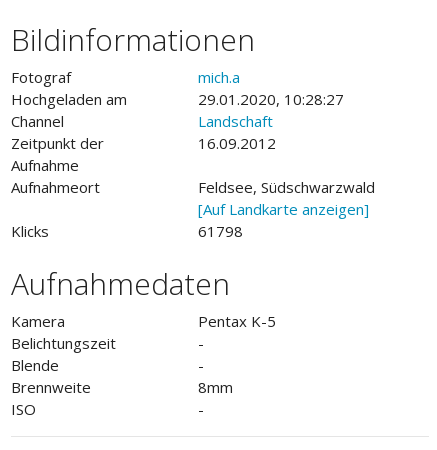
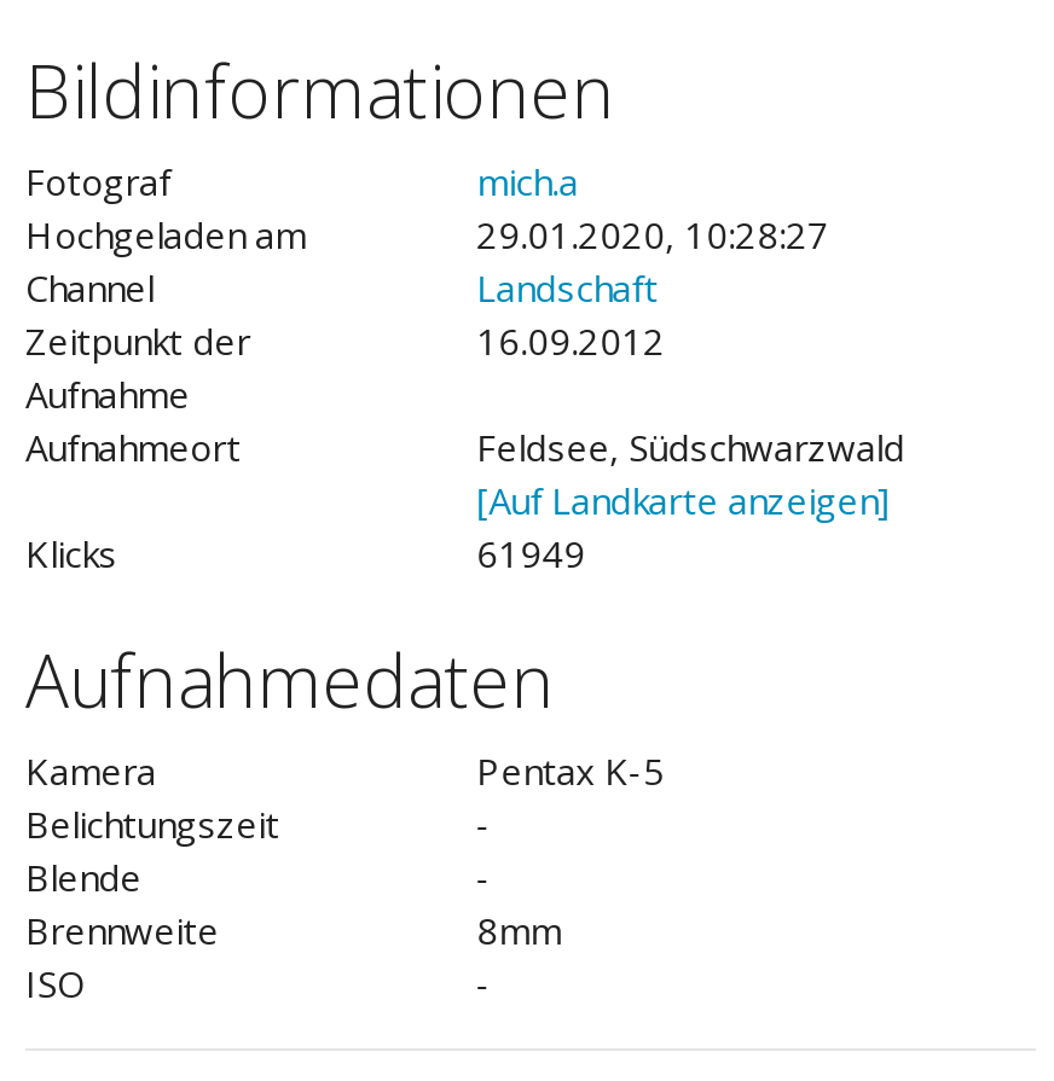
- 61798
+ 61949
